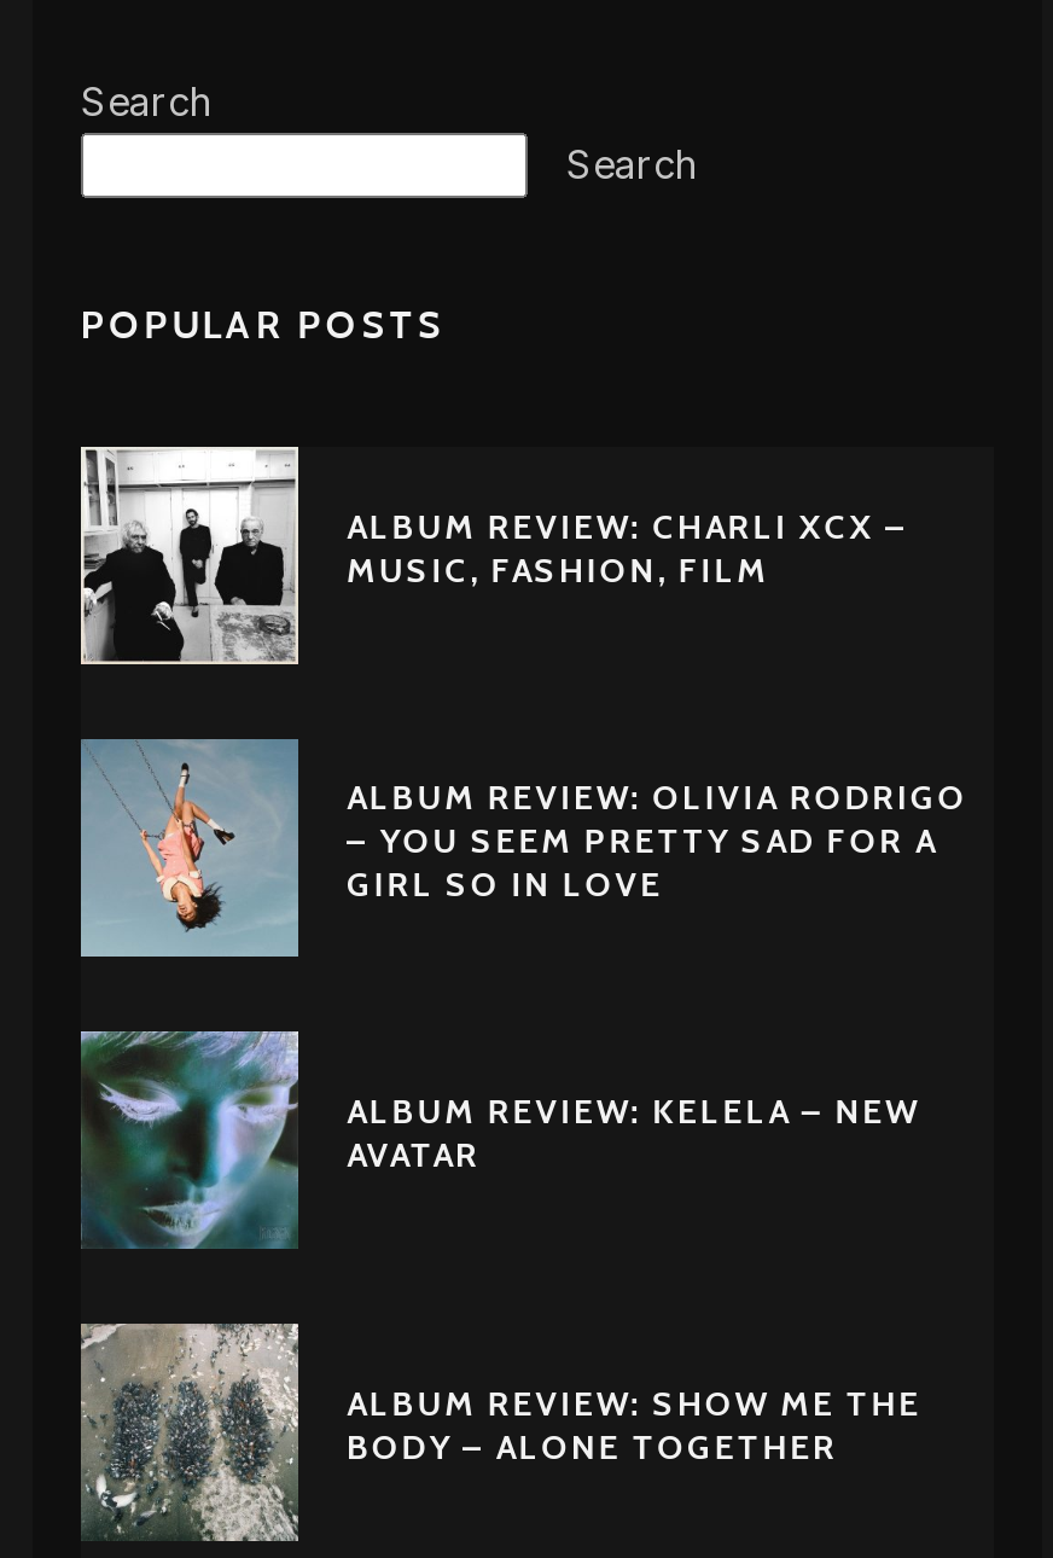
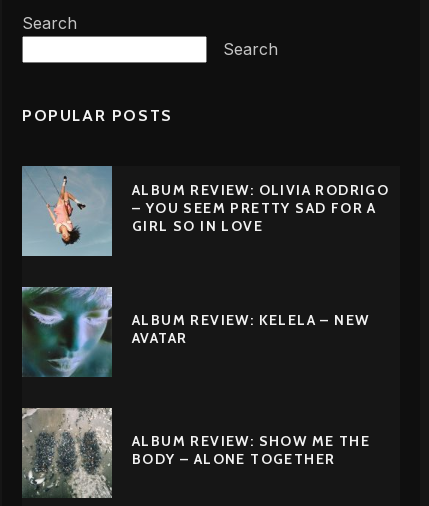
- [image]
- ALBUM REVIEW: CHARLI XCX –
- MUSIC, FASHION, FILM
